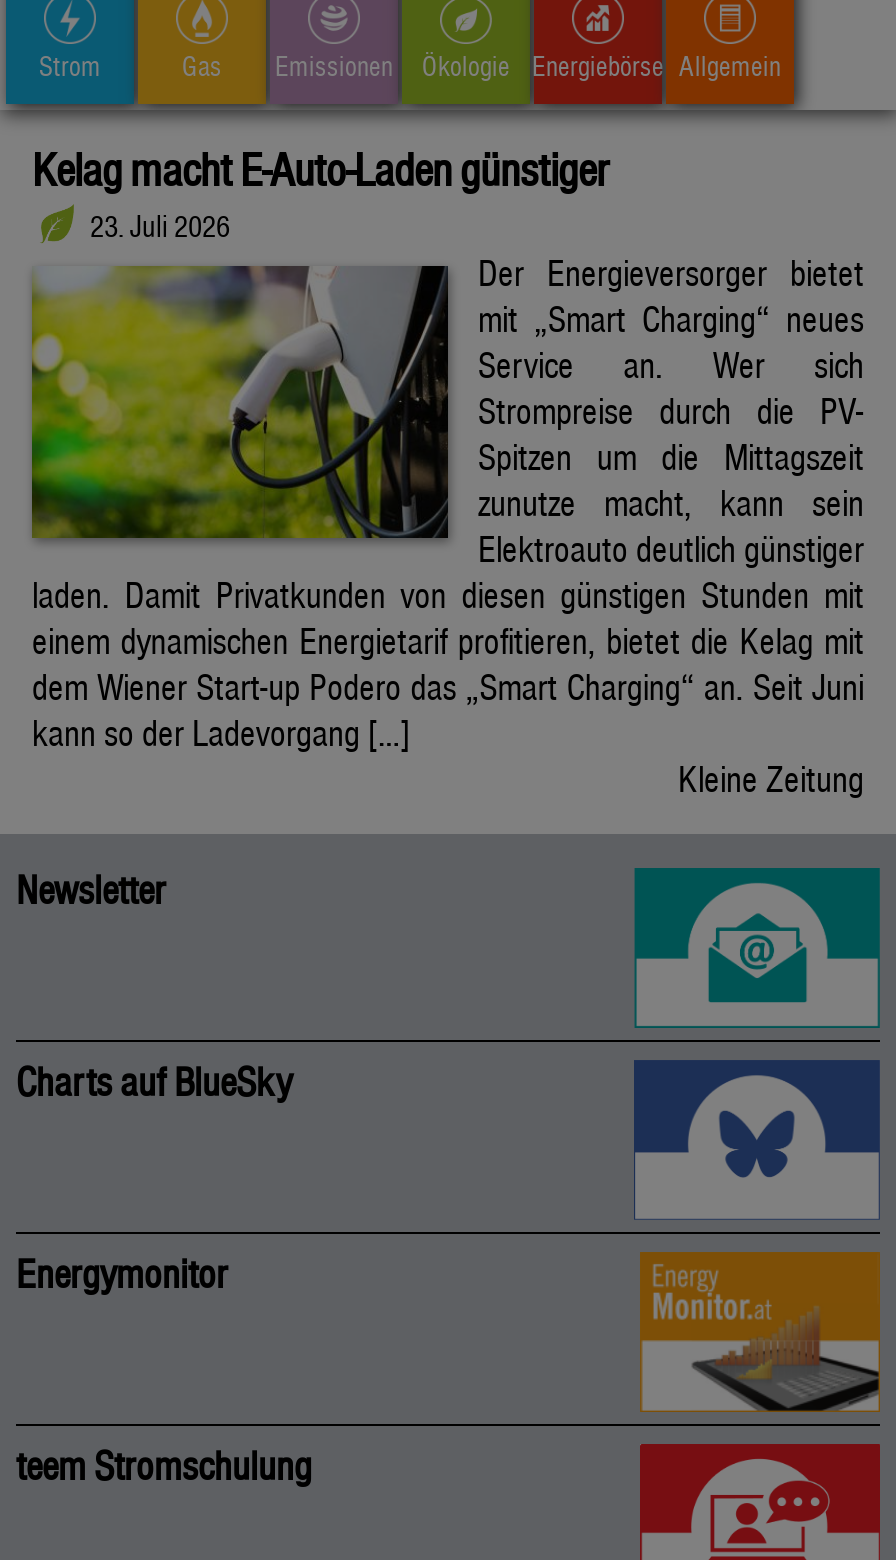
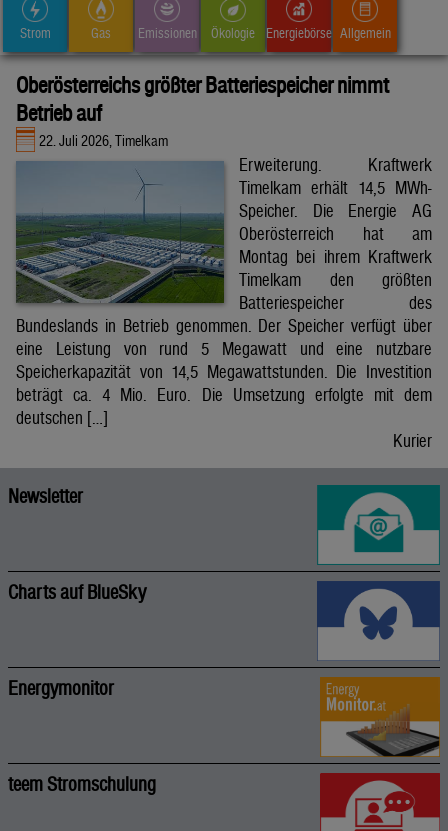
- [image]
- Kelag macht E-Auto-Laden günstiger
- 23. Juli 2026
- Der Energieversorger bietet
- mit „Smart Charging“ neues
- Service an. Wer sich
- Strompreise durch die PV-
- Spitzen um die Mittagszeit
- zunutze macht, kann sein
- Elektroauto deutlich günstiger
- laden. Damit Privatkunden von diesen günstigen Stunden mit
- einem dynamischen Energietarif profitieren, bietet die Kelag mit
- dem Wiener Start-up Podero das „Smart Charging“ an. Seit Juni
- kann so der Ladevorgang […]
- Kleine Zeitung
+ [image]
+ Oberösterreichs größter Batteriespeicher nimmt
+ Betrieb auf
+ 22. Juli 2026, Timelkam
+ Erweiterung. Kraftwerk
+ Timelkam erhält 14,5 MWh-
+ Speicher. Die Energie AG
+ Oberösterreich hat am
+ Montag bei ihrem Kraftwerk
+ Timelkam den größten
+ Batteriespeicher des
+ Bundeslands in Betrieb genommen. Der Speicher verfügt über
+ eine Leistung von rund 5 Megawatt und eine nutzbare
+ Speicherkapazität von 14,5 Megawattstunden. Die Investition
+ beträgt ca. 4 Mio. Euro. Die Umsetzung erfolgte mit dem
+ deutschen […]
+ Kurier
